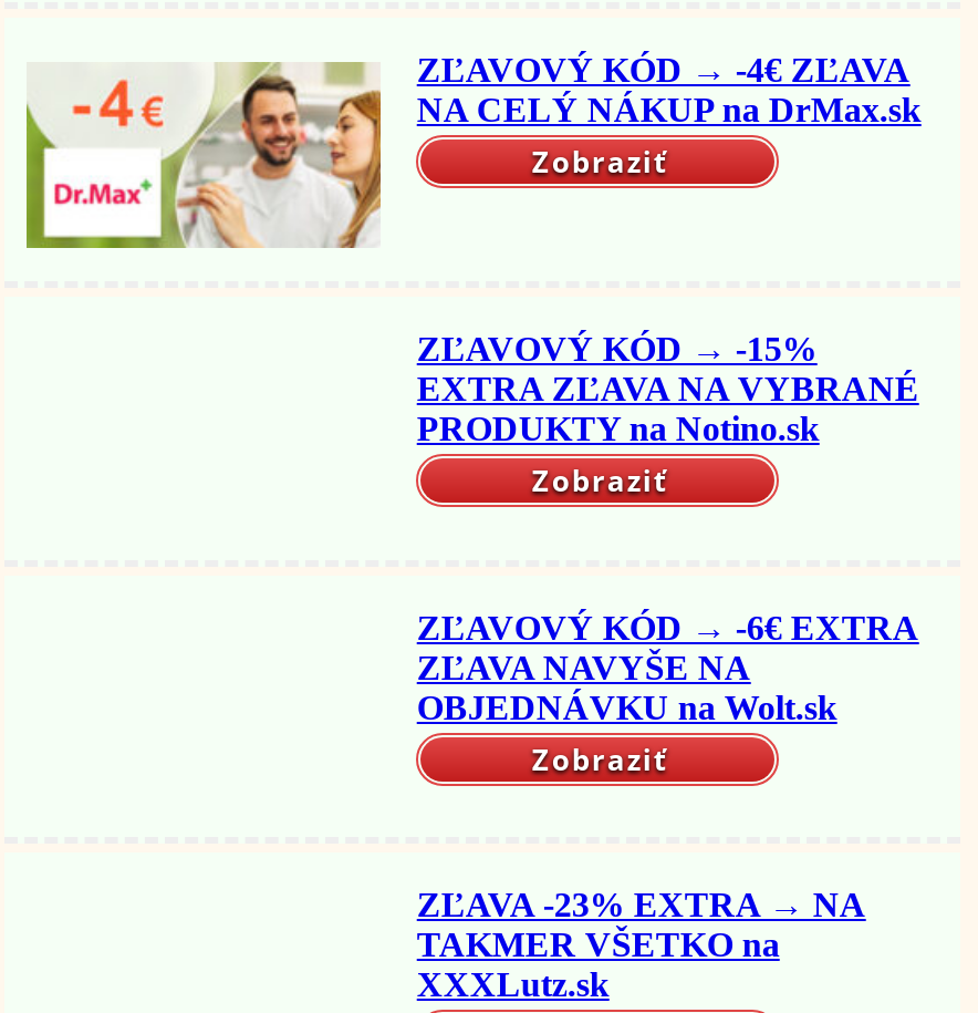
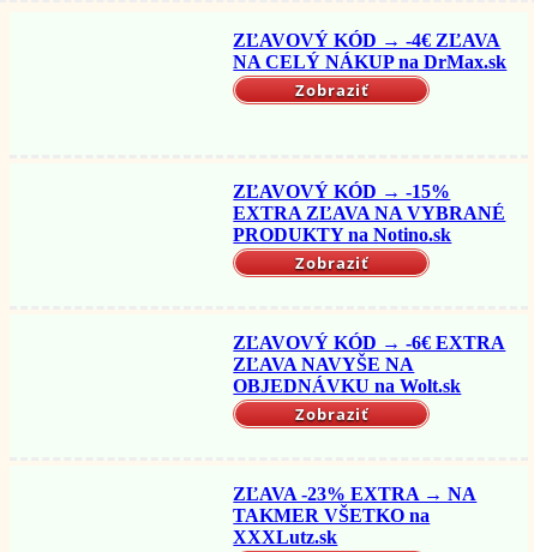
- [image]
